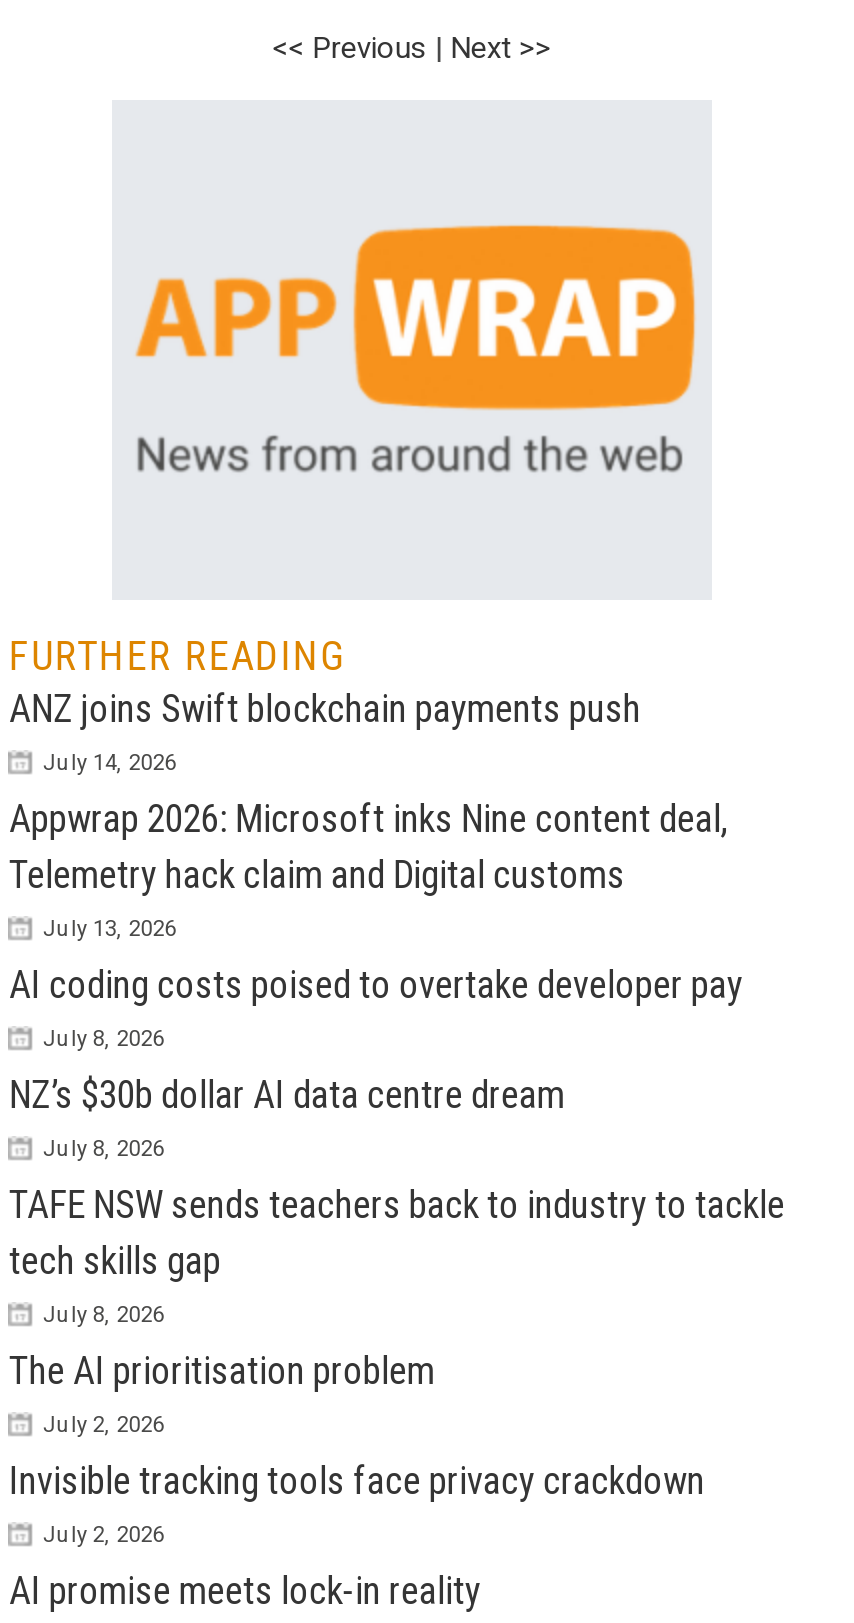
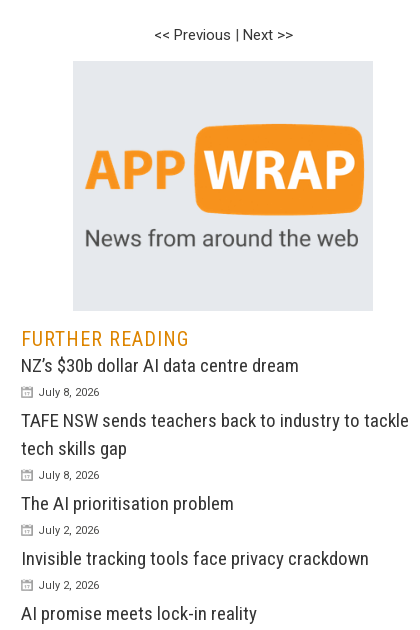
- ANZ joins Swift blockchain payments push
- July 14, 2026
- Appwrap 2026: Microsoft inks Nine content deal,
- Telemetry hack claim and Digital customs
- July 13, 2026
- AI coding costs poised to overtake developer pay
- July 8, 2026
